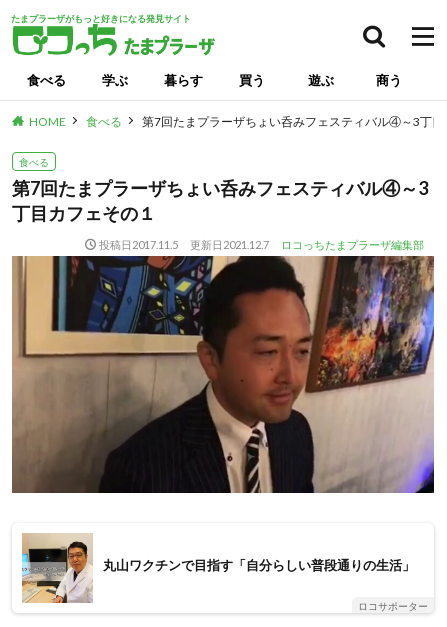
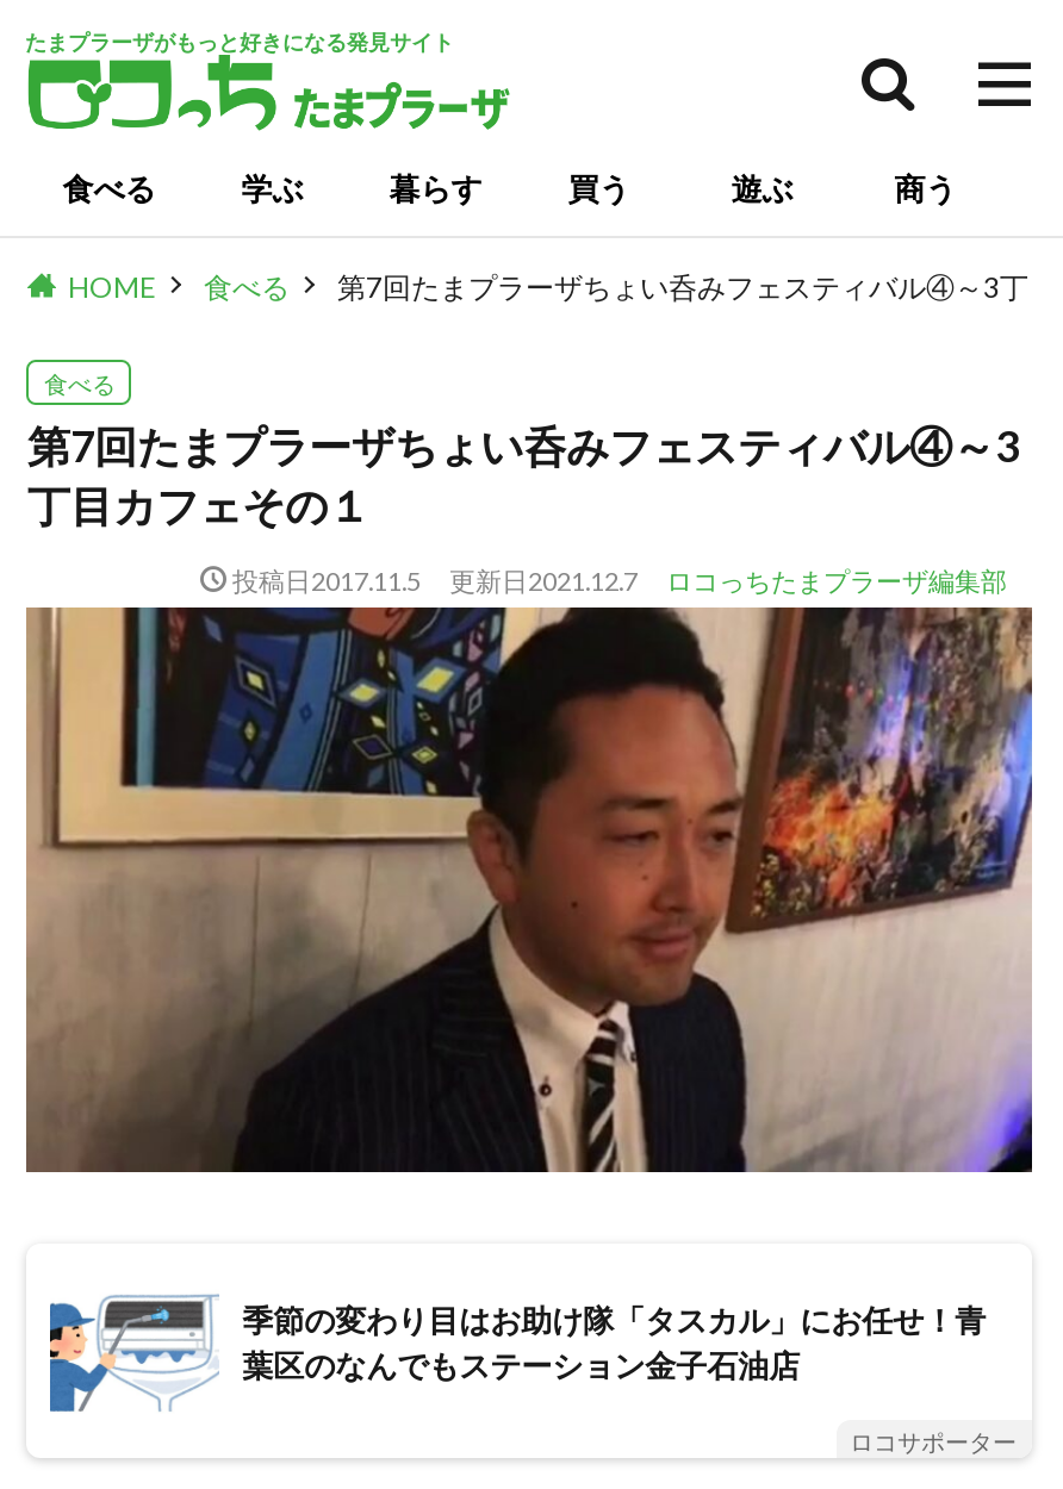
- [image]
- 丸山ワクチンで目指す「自分らしい普段通りの生活」
+ [image]
+ 季節の変わり目はお助け隊「タスカル」にお任せ！青
+ 葉区のなんでもステーション金子石油店
